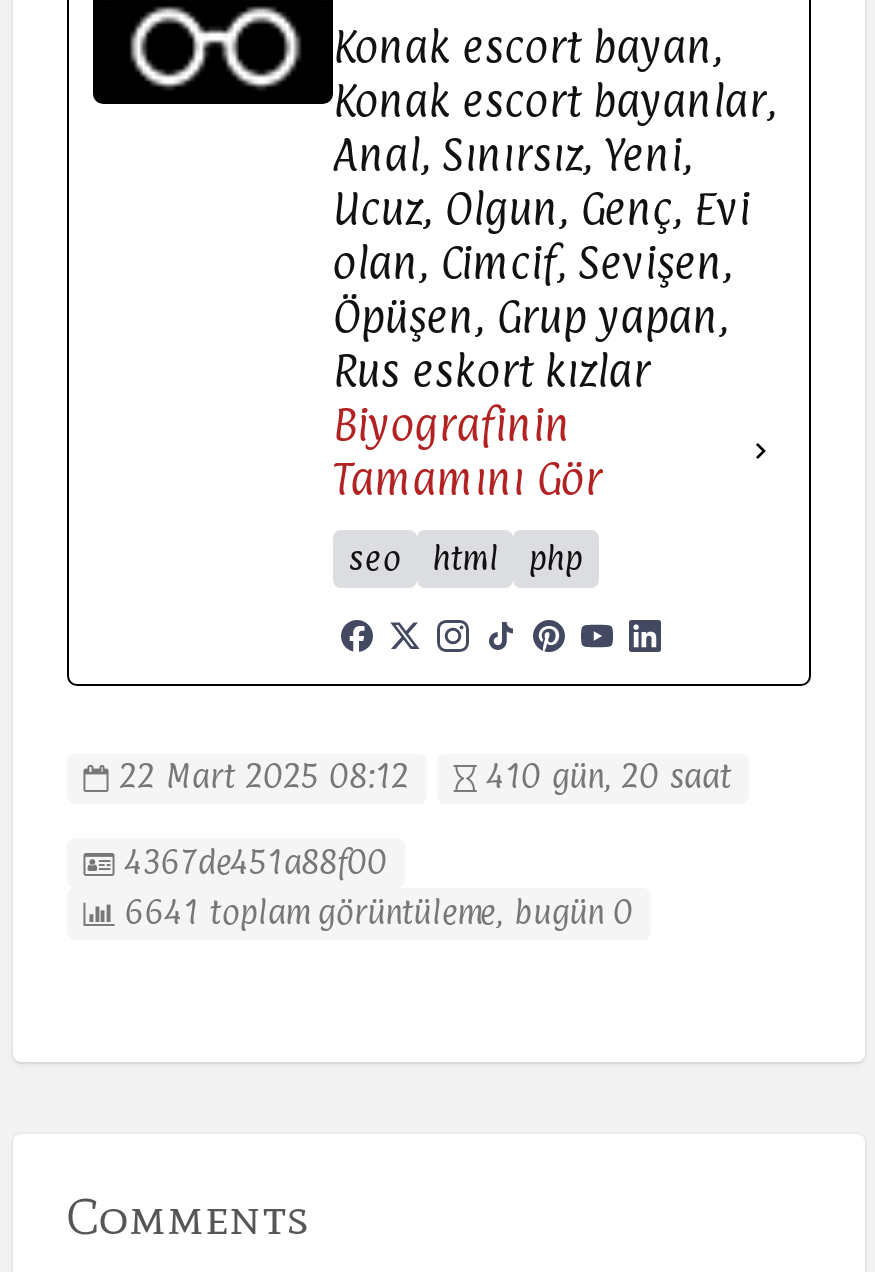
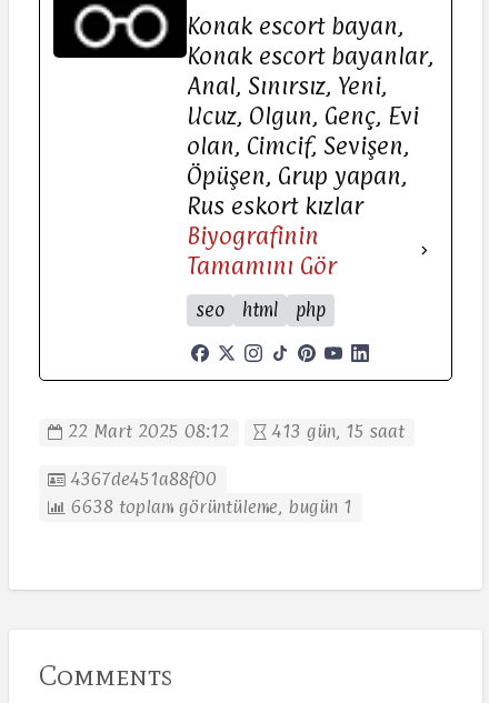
- 22 Mart 2025 08:12 410 gün, 20 saat
+ 22 Mart 2025 08:12 413 gün, 15 saat

- 6641 toplam görüntüleme, bugün 0
+ 6638 toplam görüntüleme, bugün 1
